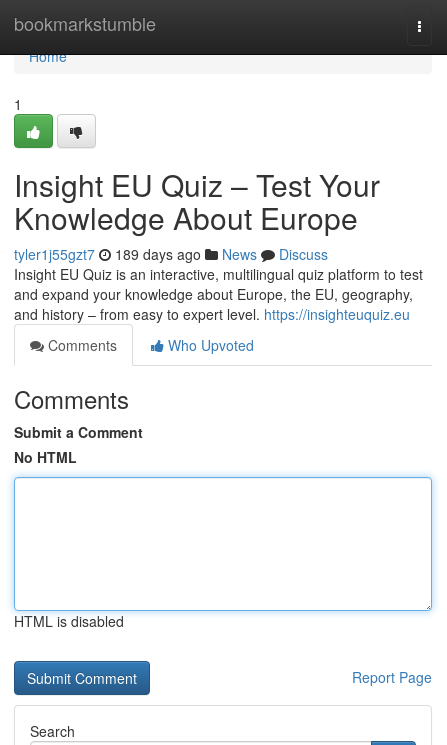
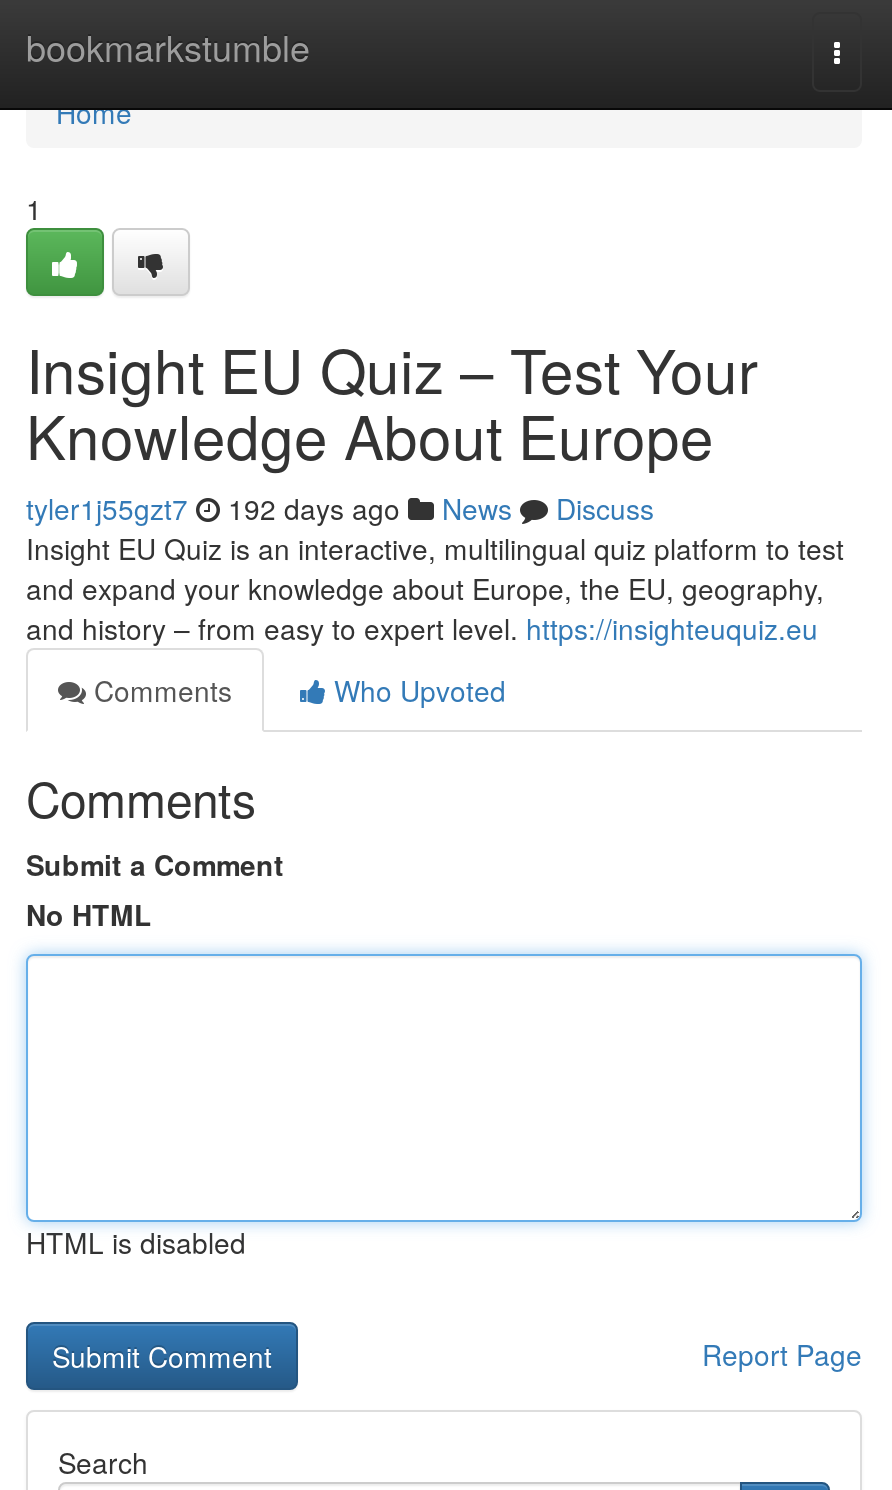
- tyler1j55gzt7 189 days ago News Discuss
+ tyler1j55gzt7 192 days ago News Discuss
